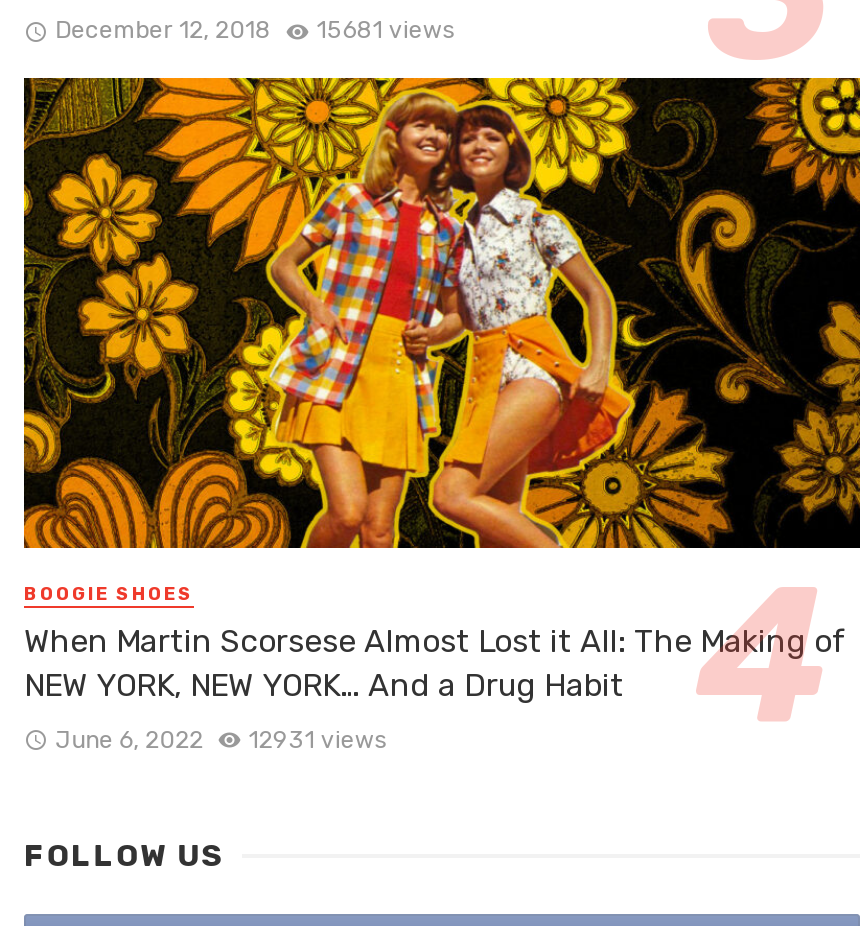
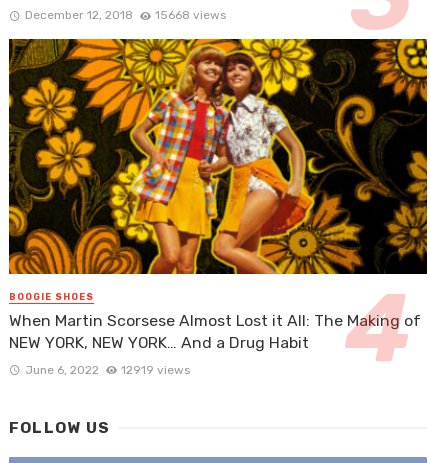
- December 12, 2018 15681 views
+ December 12, 2018 15668 views

- June 6, 2022 12931 views
+ June 6, 2022 12919 views
